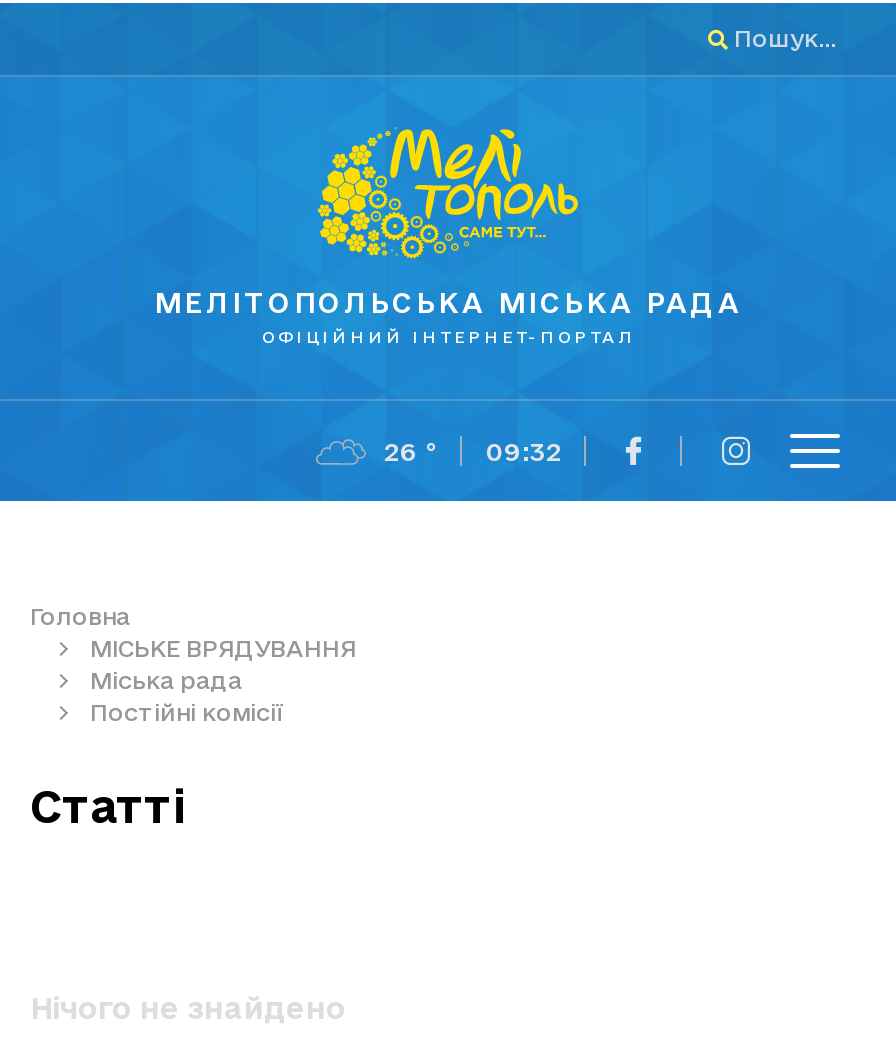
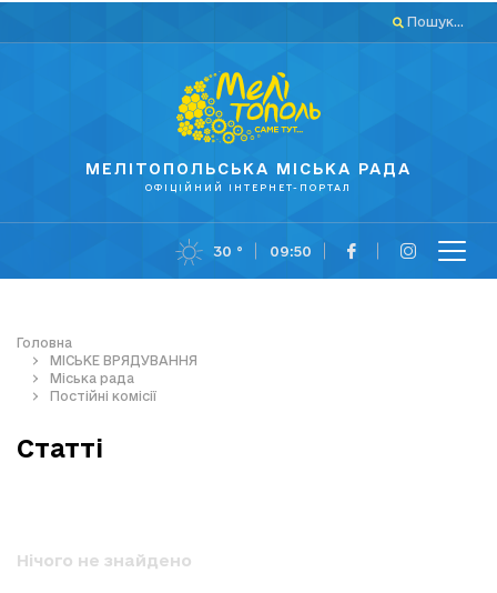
- 26 °
+ 30 °

- 09:32
+ 09:50
